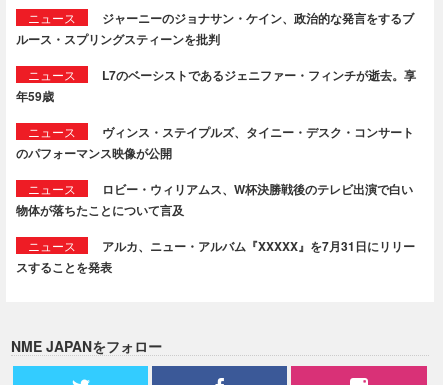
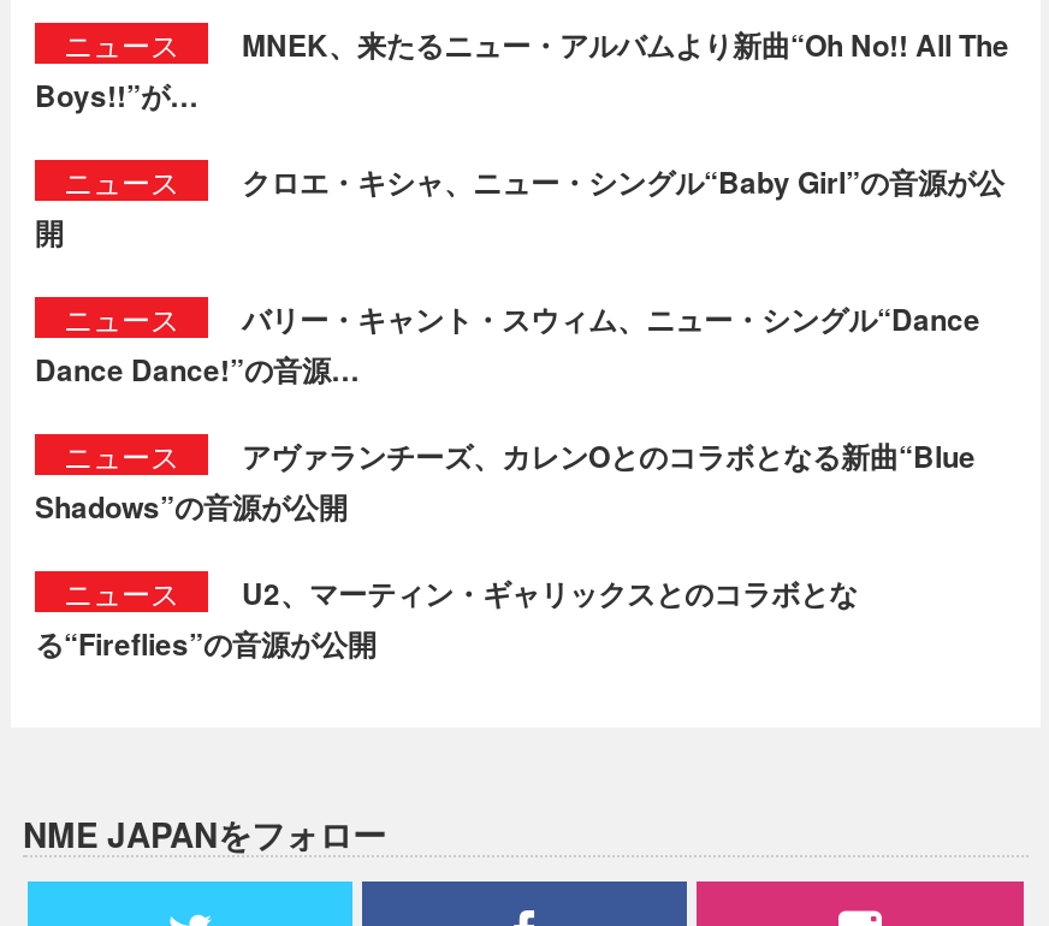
- ジャーニーのジョナサン・ケイン、政治的な発言をするブ
- ルース・スプリングスティーンを批判
+ MNEK、来たるニュー・アルバムより新曲“Oh No!! All The
+ Boys!!”が…

- L7のベーシストであるジェニファー・フィンチが逝去。享
- 年59歳
+ クロエ・キシャ、ニュー・シングル“Baby Girl”の音源が公
+ 開

- ヴィンス・ステイプルズ、タイニー・デスク・コンサート
- のパフォーマンス映像が公開
+ バリー・キャント・スウィム、ニュー・シングル“Dance
+ Dance Dance!”の音源…

- ロビー・ウィリアムス、W杯決勝戦後のテレビ出演で白い
- 物体が落ちたことについて言及
+ アヴァランチーズ、カレンOとのコラボとなる新曲“Blue
+ Shadows”の音源が公開

- アルカ、ニュー・アルバム『XXXXX』を7月31日にリリー
- スすることを発表
+ U2、マーティン・ギャリックスとのコラボとな
+ る“Fireflies”の音源が公開
